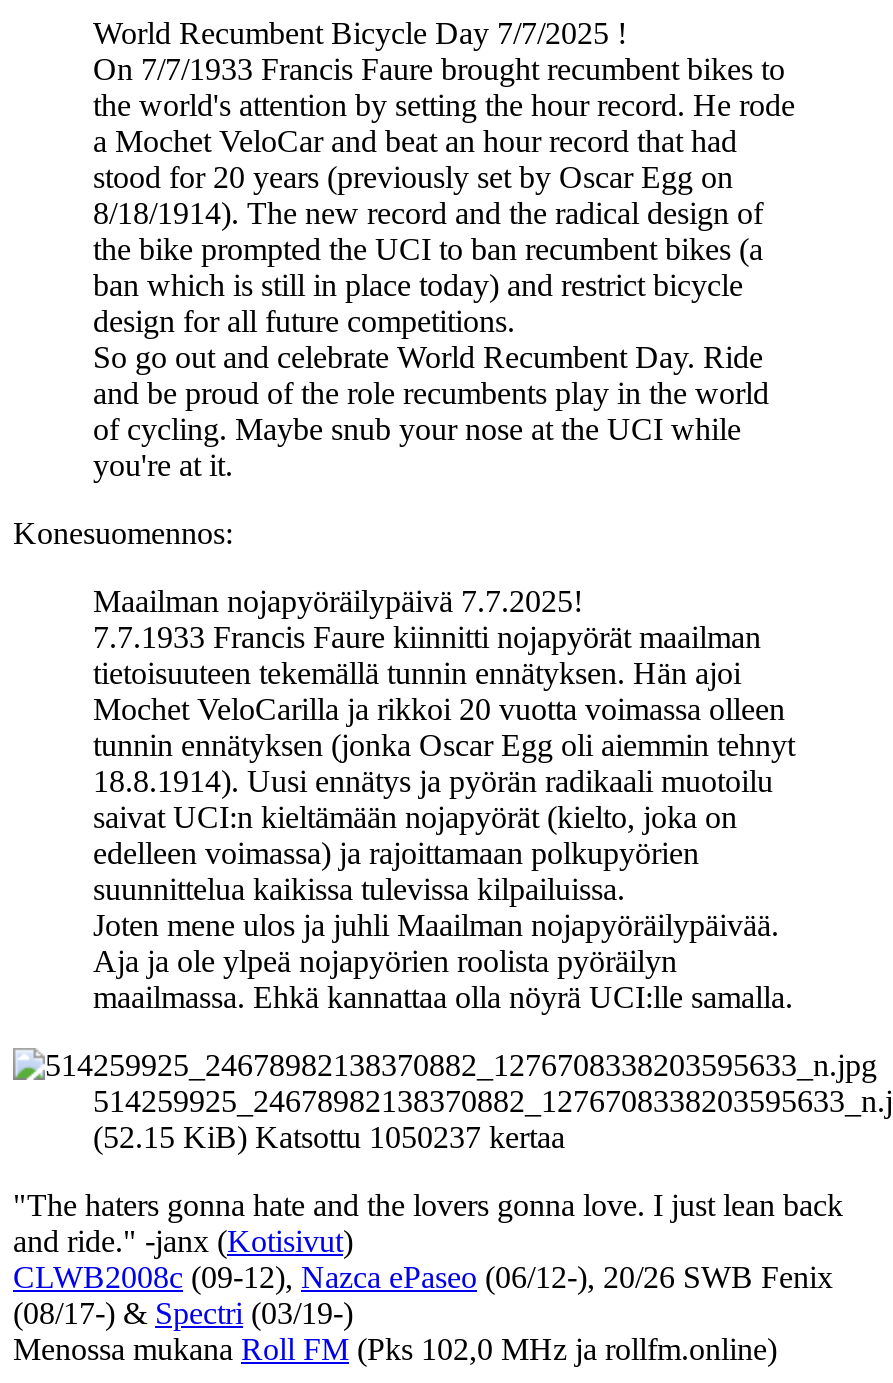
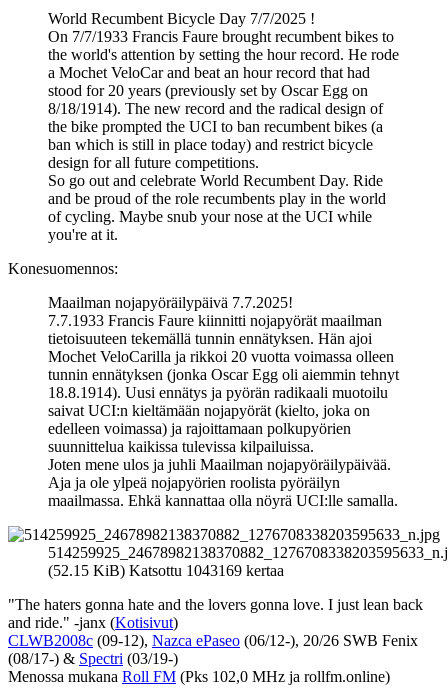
- (52.15 KiB) Katsottu 1050237 kertaa
+ (52.15 KiB) Katsottu 1043169 kertaa
